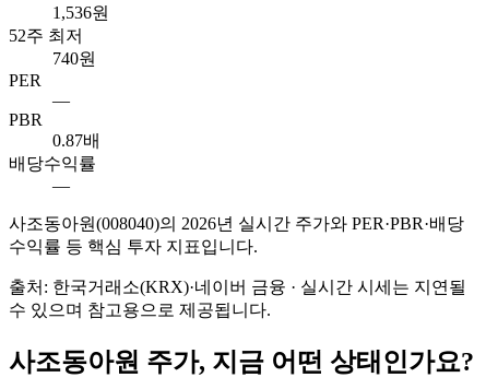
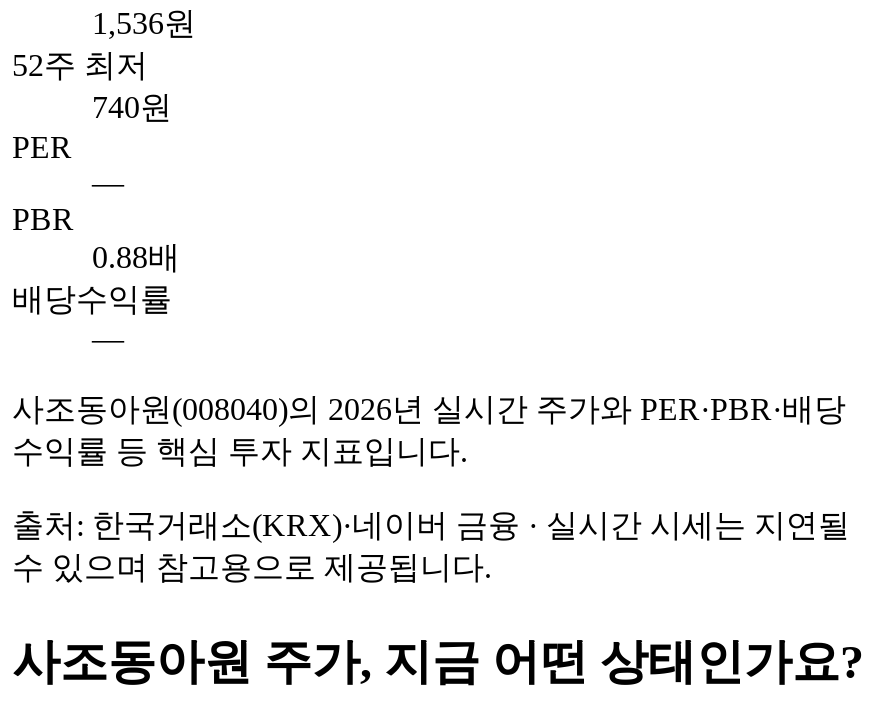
- 0.87배
+ 0.88배
